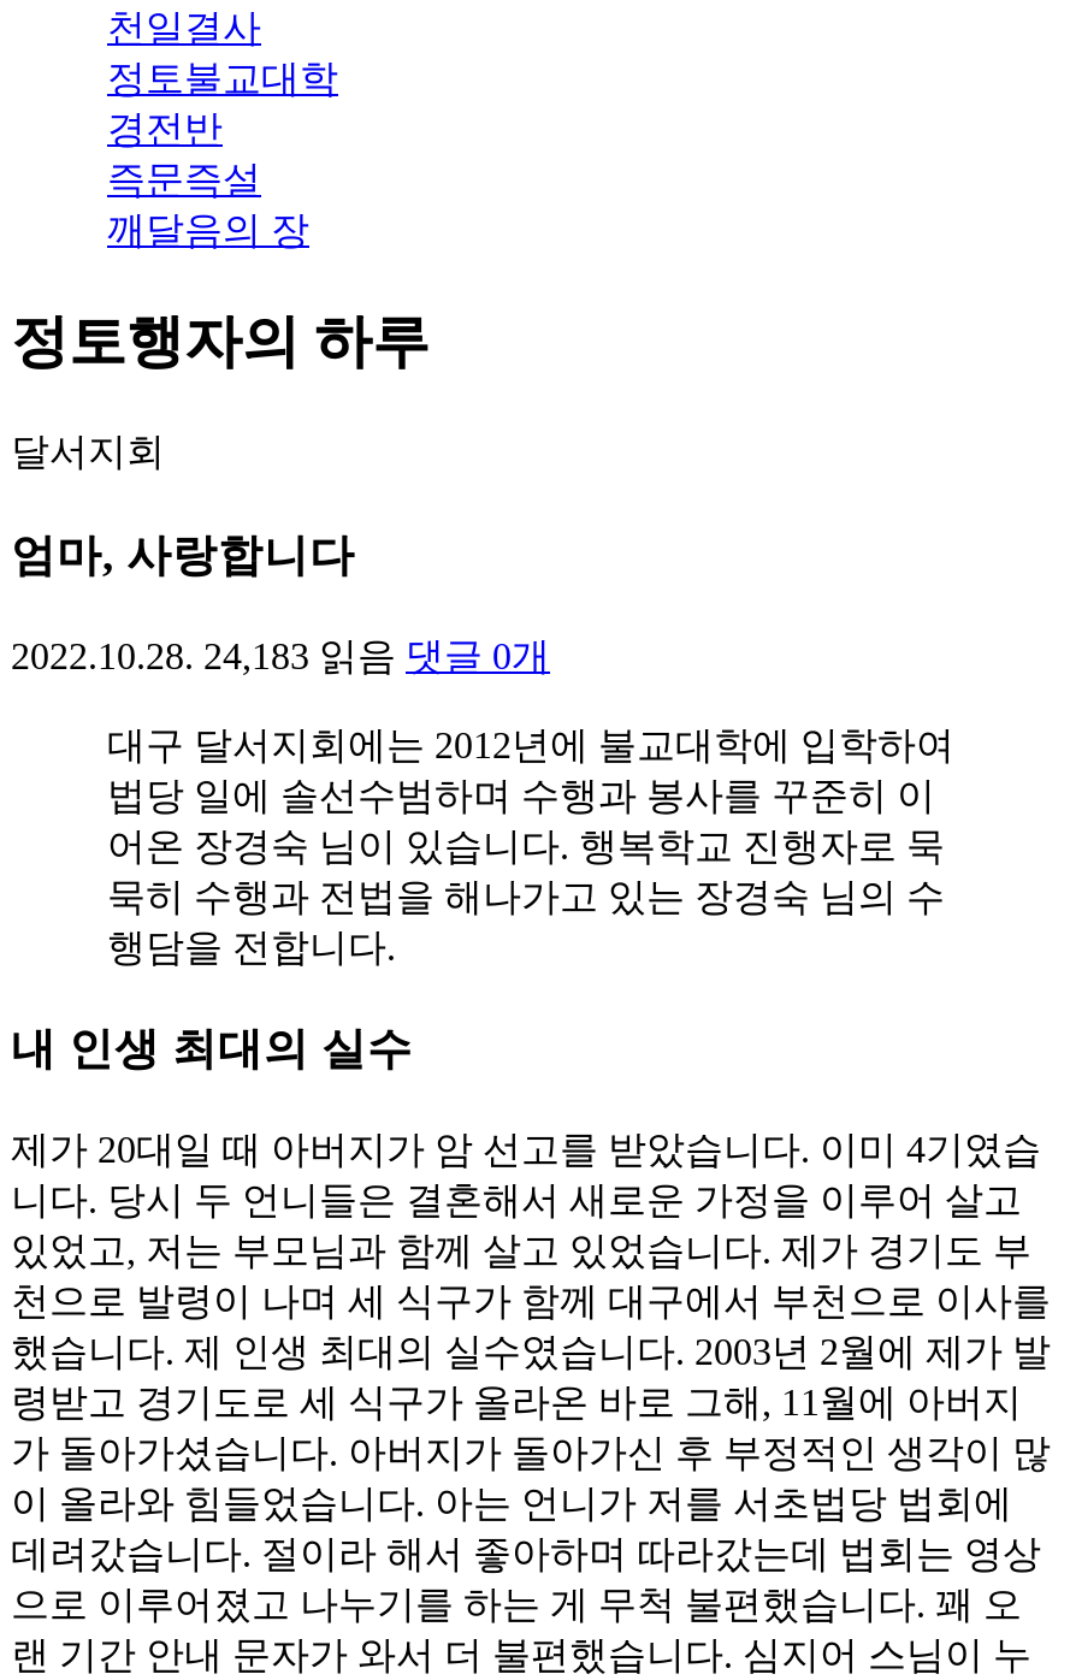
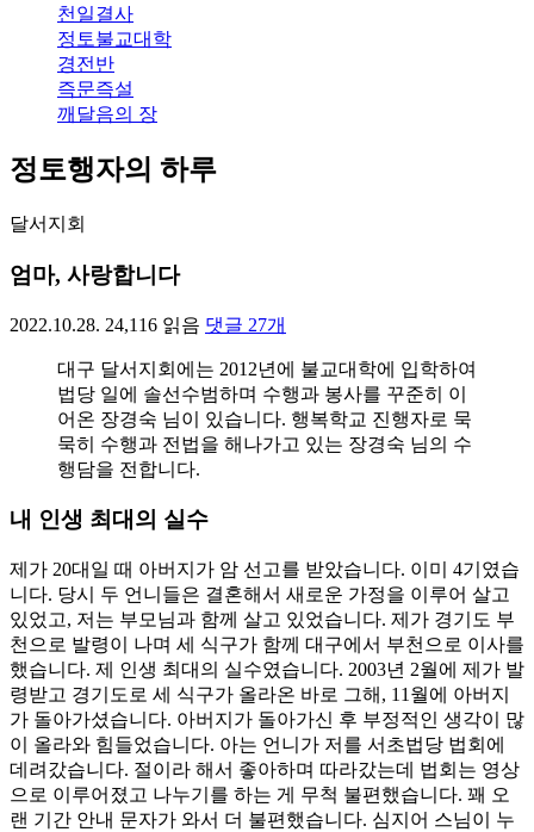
- 2022.10.28. 24,183 읽음 댓글 0개
+ 2022.10.28. 24,116 읽음 댓글 27개
